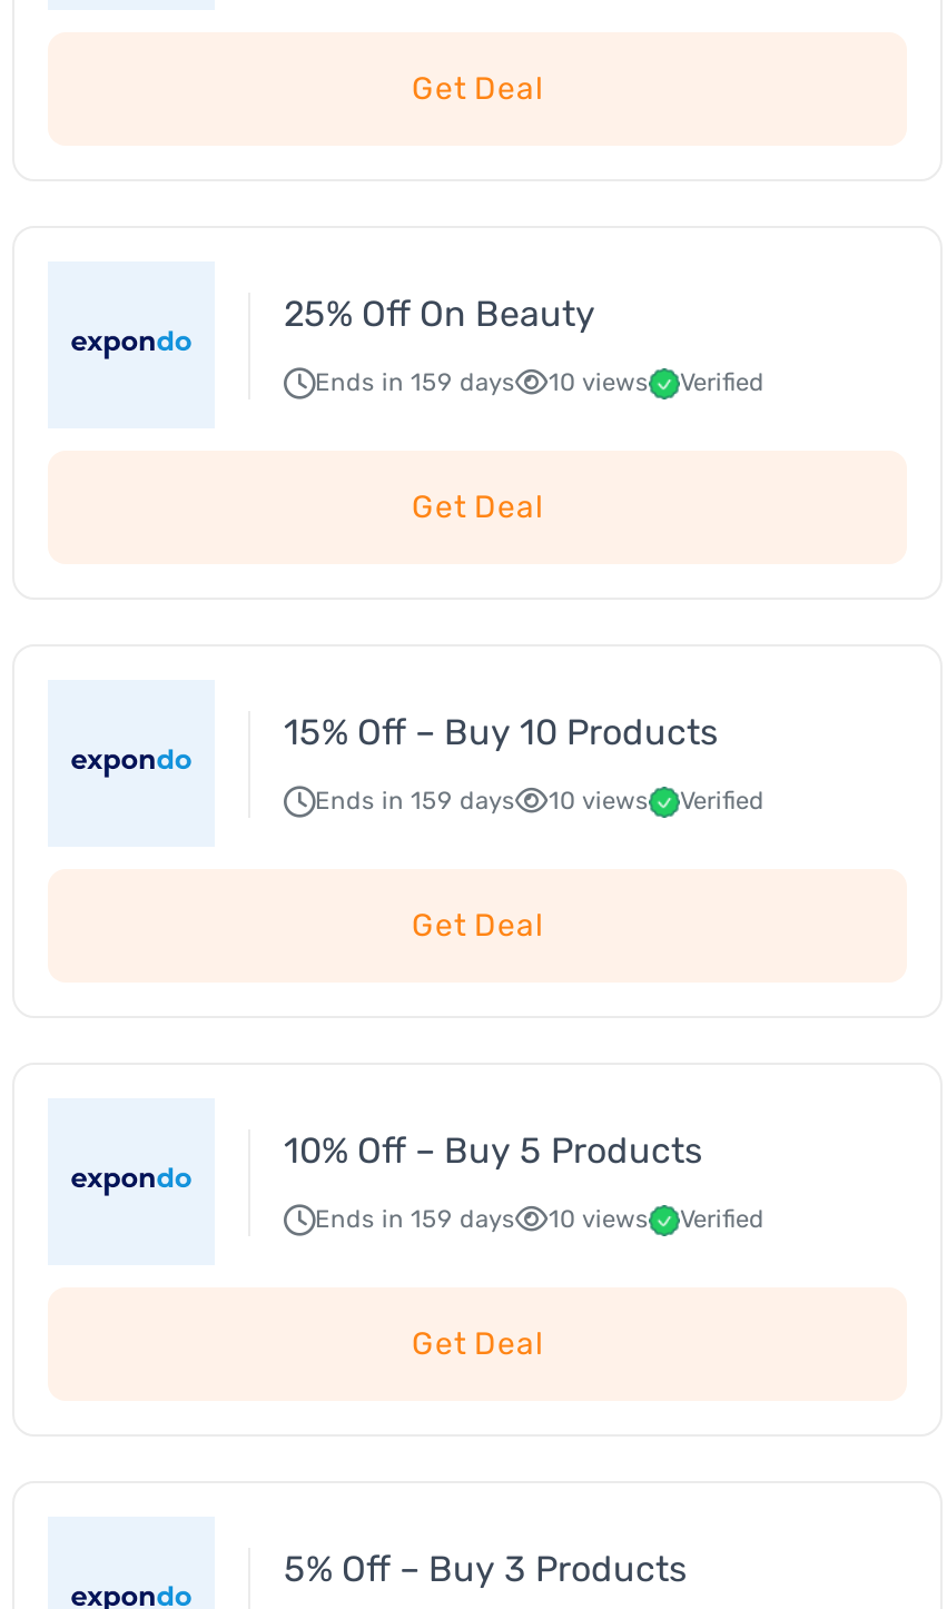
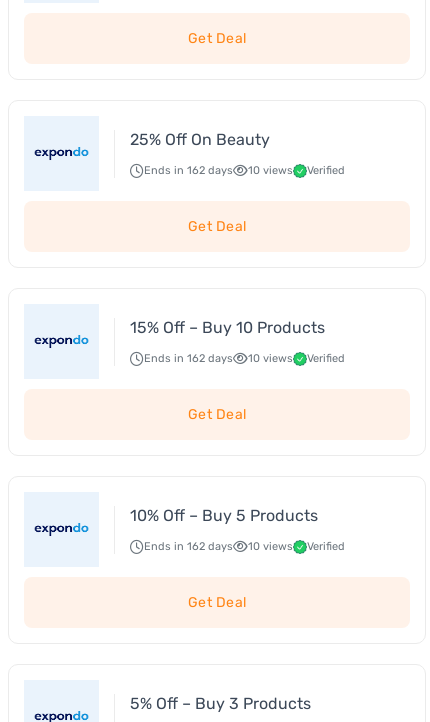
- Ends in 159 days 10 views Verified
+ Ends in 162 days 10 views Verified

- Ends in 159 days 10 views Verified
+ Ends in 162 days 10 views Verified

- Ends in 159 days 10 views Verified
+ Ends in 162 days 10 views Verified
